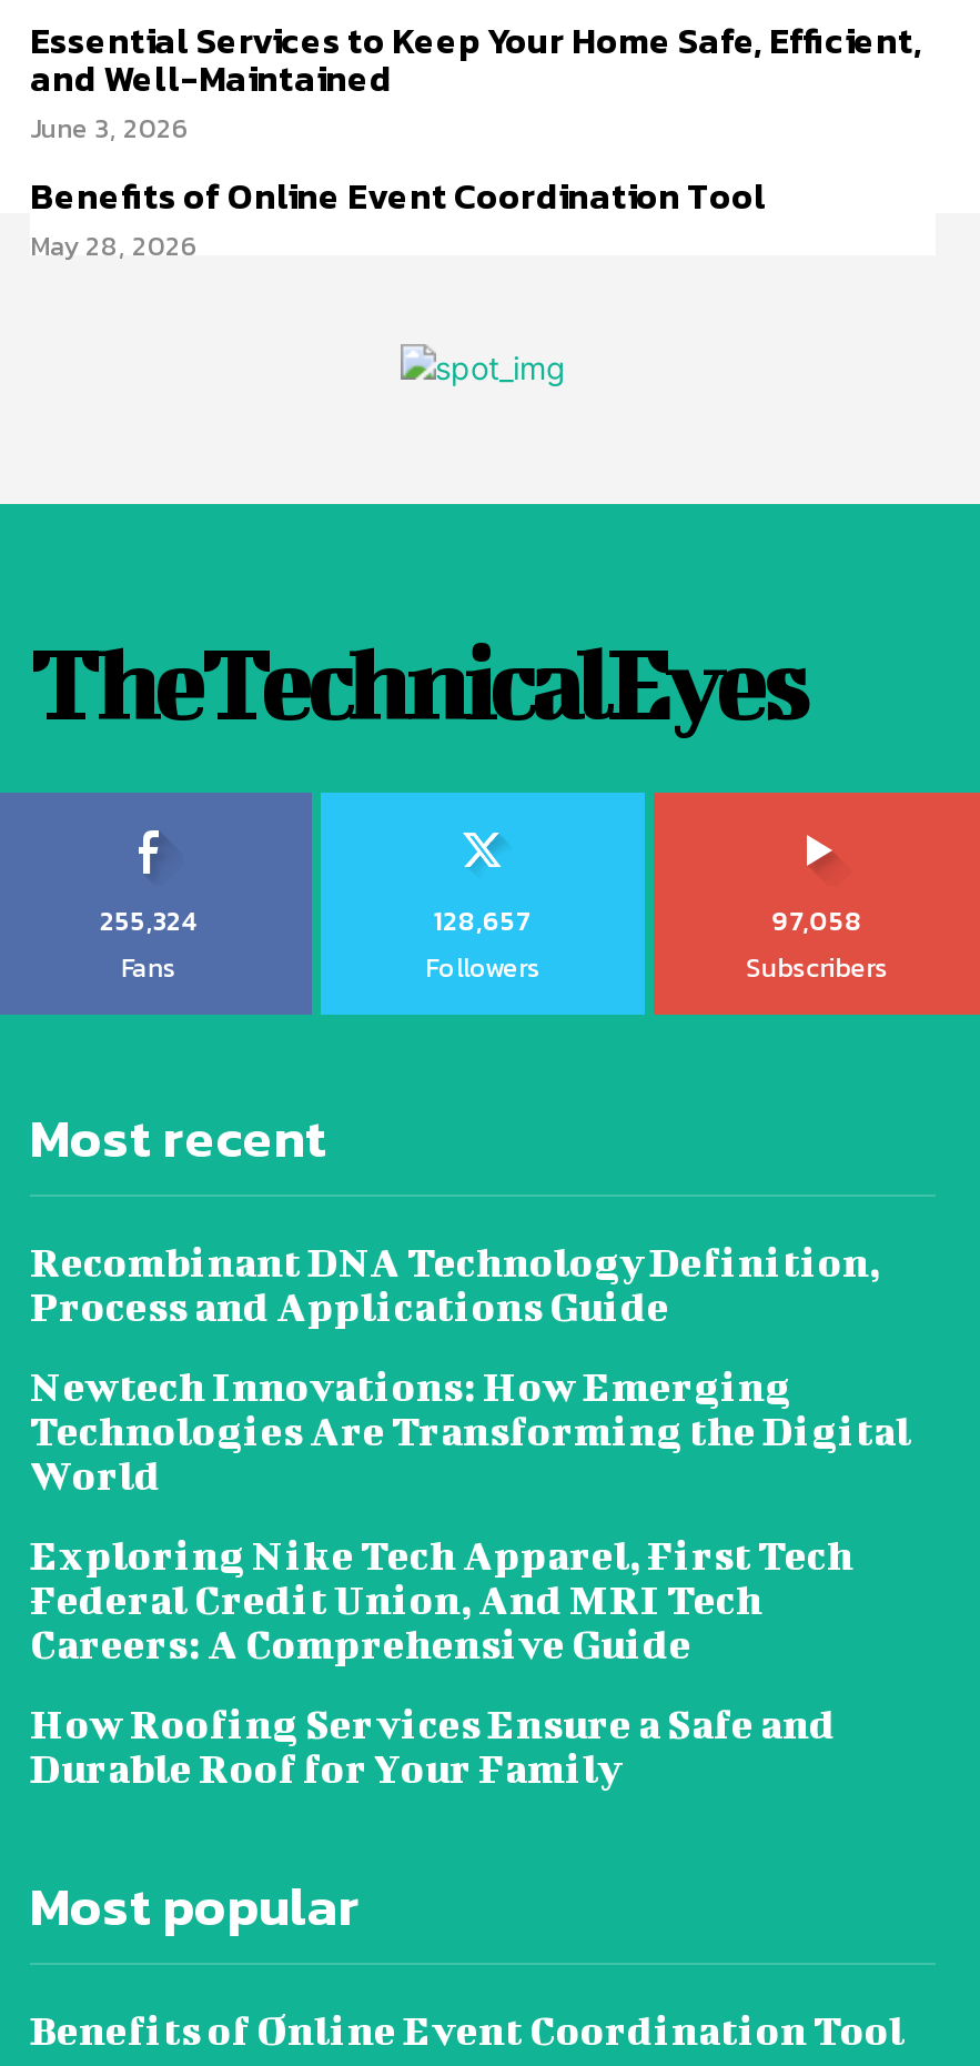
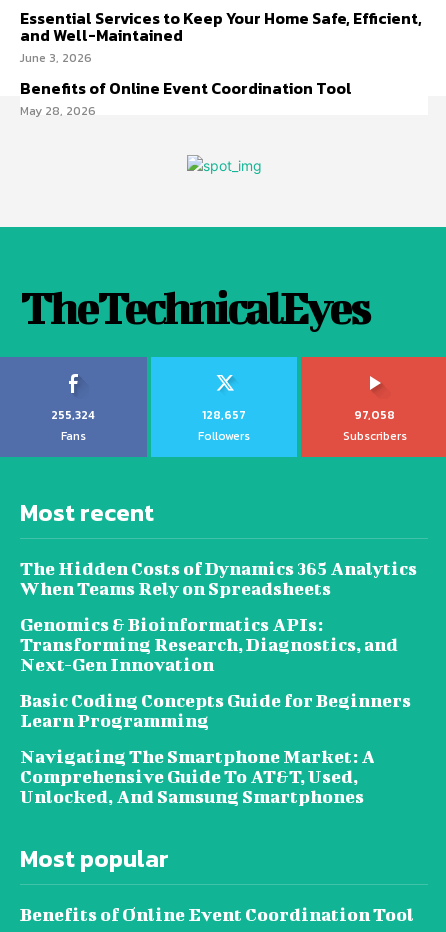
- Recombinant DNA Technology Definition,
- Process and Applications Guide
+ The Hidden Costs of Dynamics 365 Analytics
+ When Teams Rely on Spreadsheets

- Newtech Innovations: How Emerging
- Technologies Are Transforming the Digital
- World
+ Genomics & Bioinformatics APIs:
+ Transforming Research, Diagnostics, and
+ Next-Gen Innovation

- Exploring Nike Tech Apparel, First Tech
- Federal Credit Union, And MRI Tech
- Careers: A Comprehensive Guide
+ Basic Coding Concepts Guide for Beginners
+ Learn Programming

- How Roofing Services Ensure a Safe and
- Durable Roof for Your Family
+ Navigating The Smartphone Market: A
+ Comprehensive Guide To AT&T, Used,
+ Unlocked, And Samsung Smartphones
